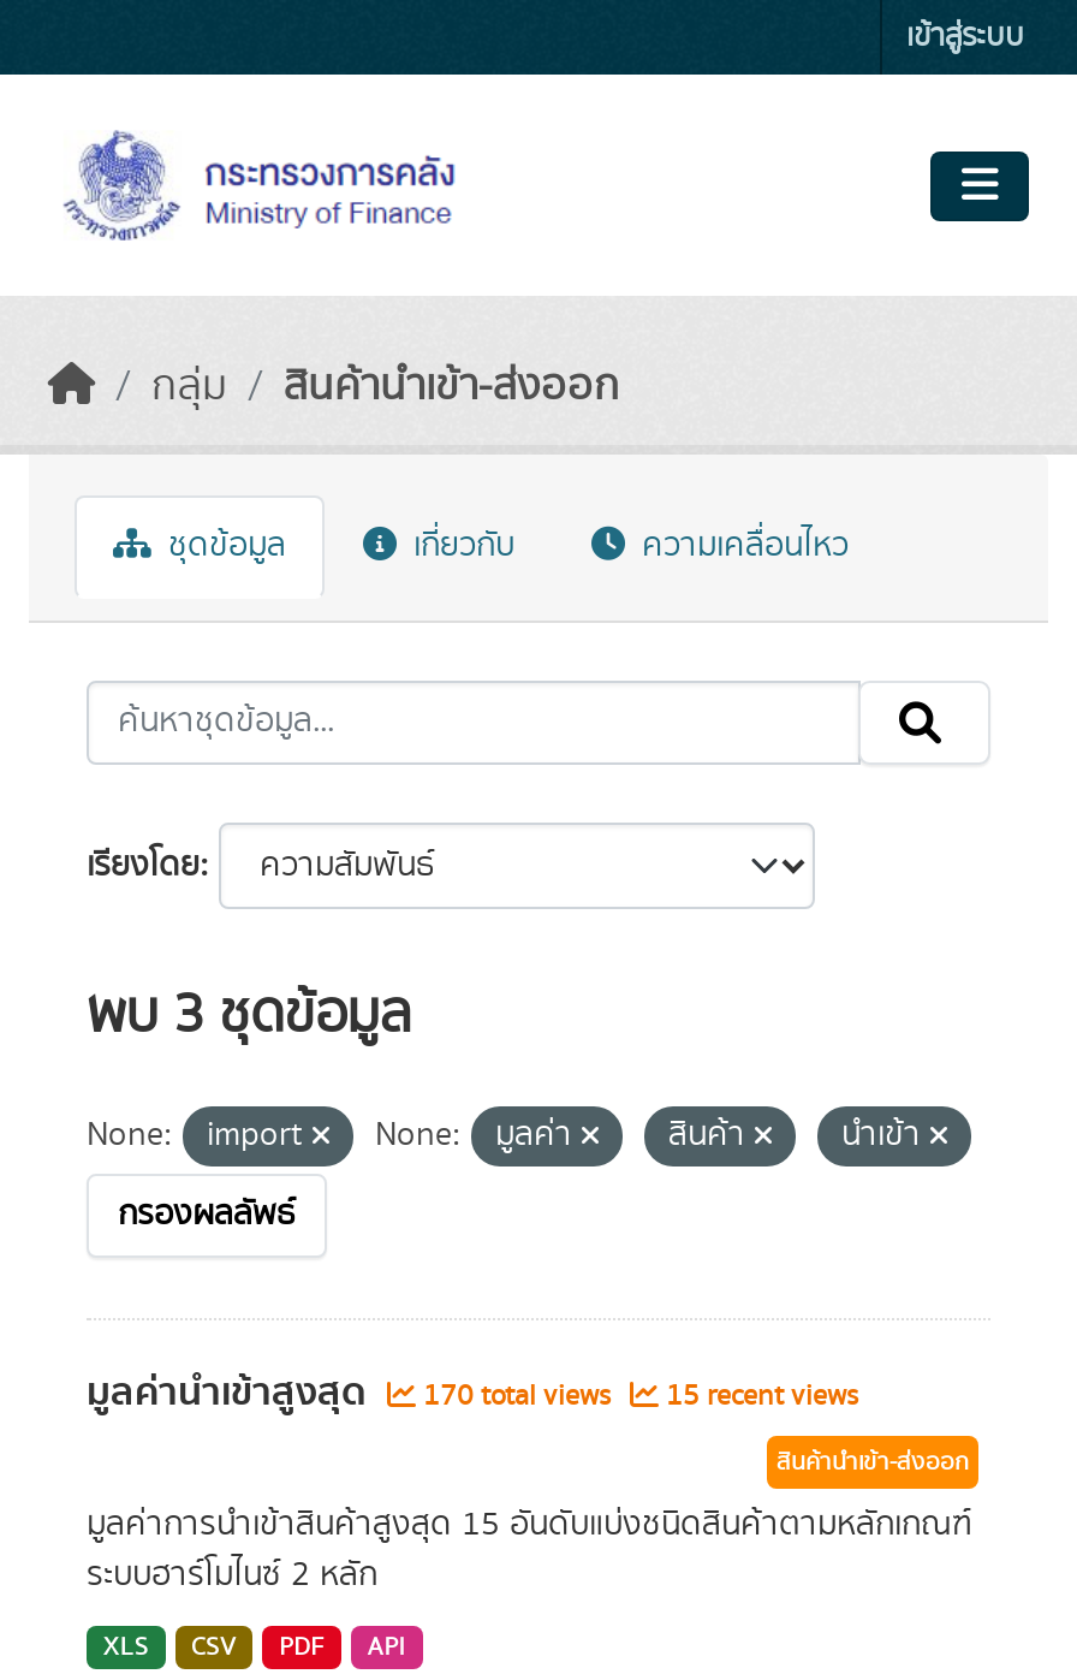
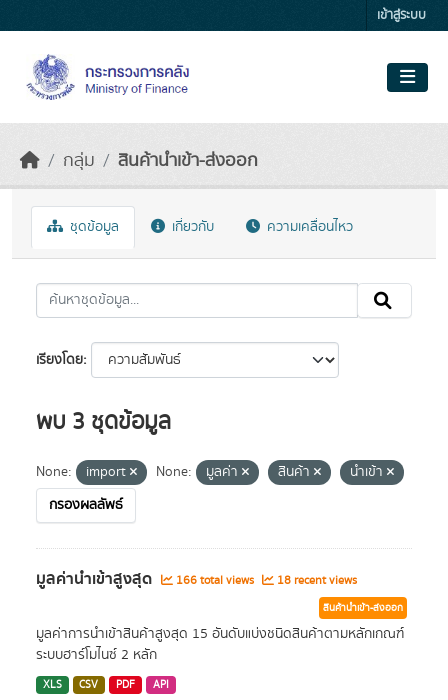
- 170 total views
+ 166 total views

- 15 recent views
+ 18 recent views
